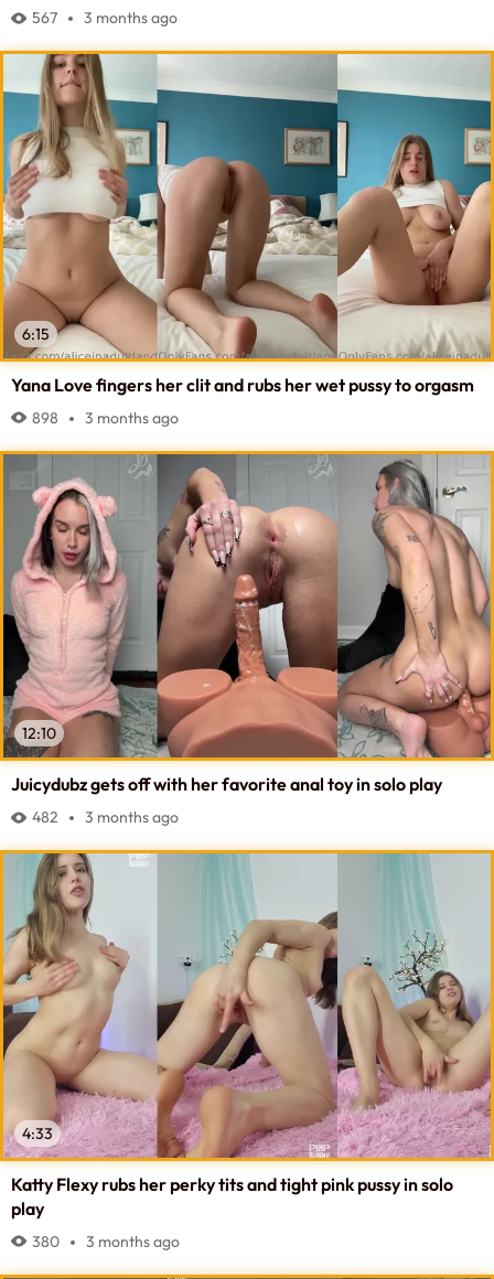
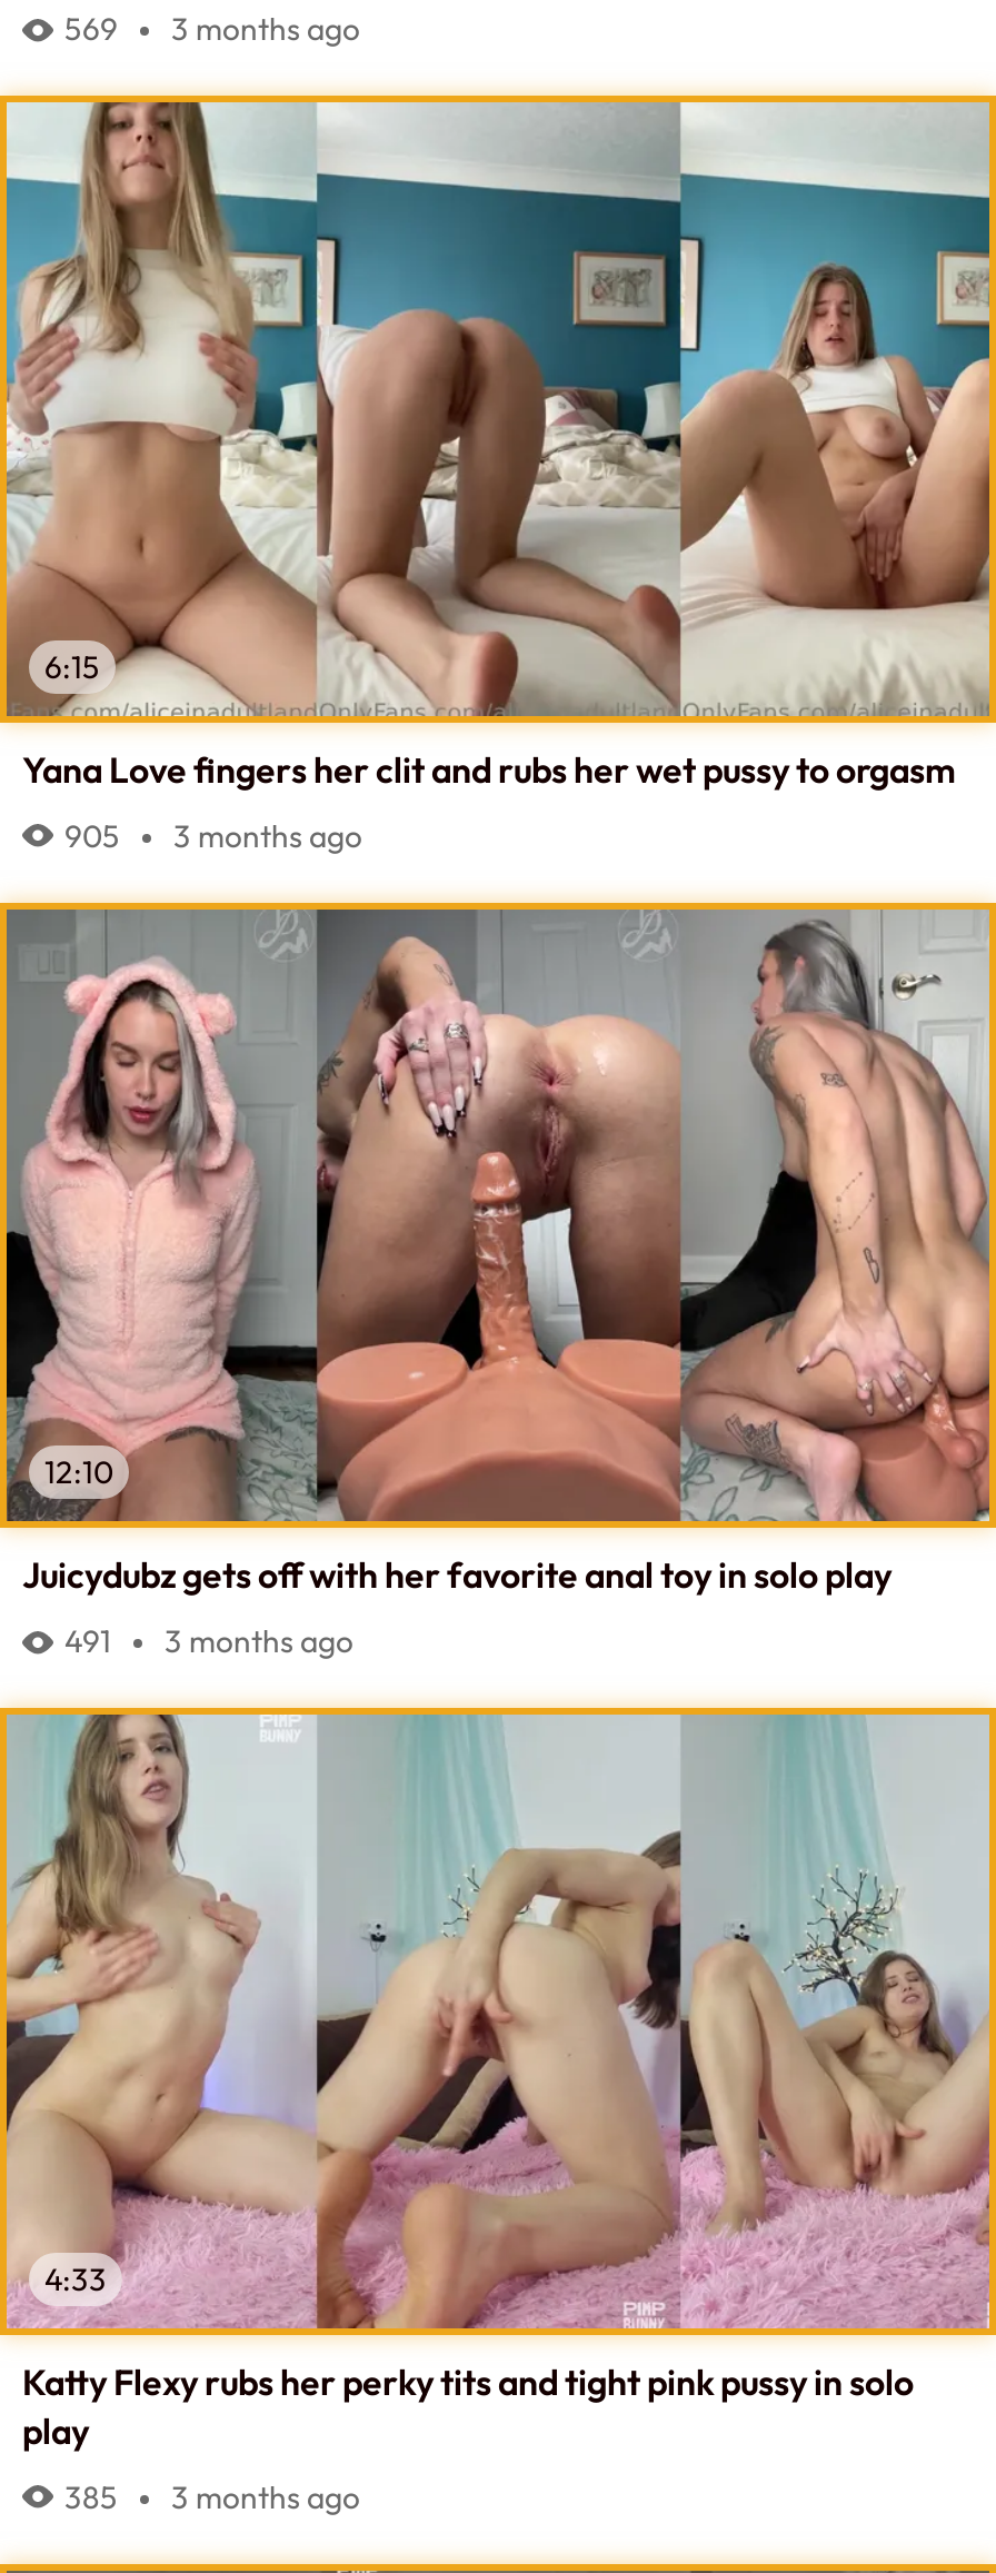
- 567 3 months ago
+ 569 3 months ago

- 898 3 months ago
+ 905 3 months ago

- 482 3 months ago
+ 491 3 months ago

- 380 3 months ago
+ 385 3 months ago
